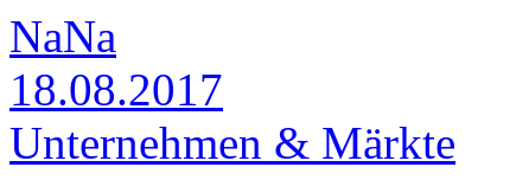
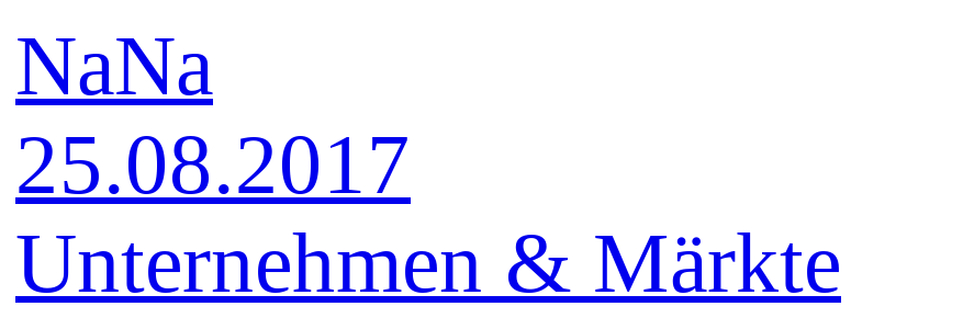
- 18.08.2017
+ 25.08.2017
